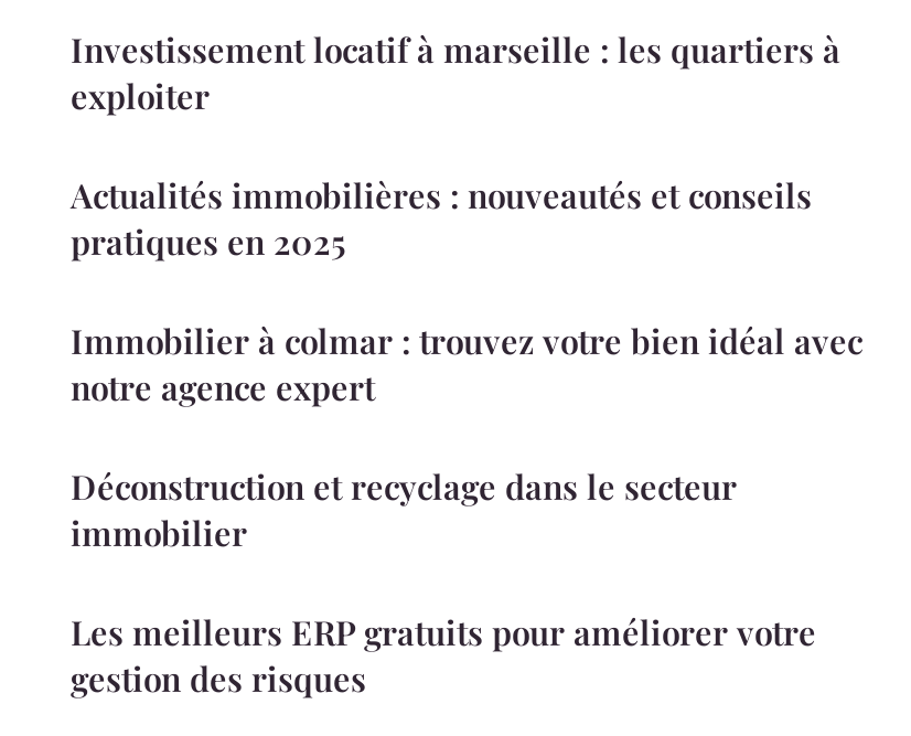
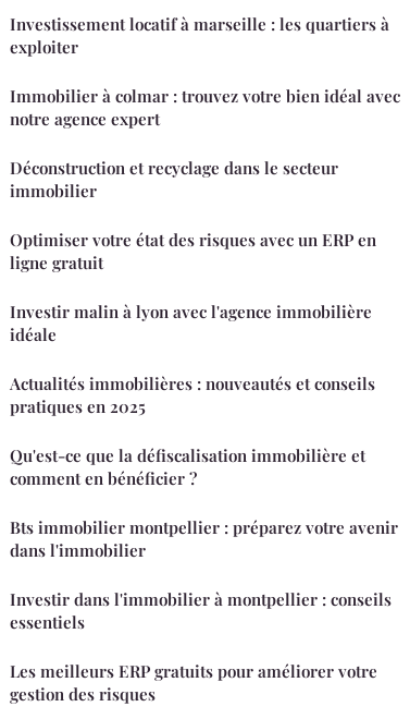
moved down: Actualités immobilières : nouveautés et conseils | pratiques en 2025

moved up: Immobilier à colmar : trouvez votre bien idéal avec | notre agence expert | Déconstruction et recyclage dans le secteur | immobilier

+ Optimiser votre état des risques avec un ERP en
+ ligne gratuit
+ Investir malin à lyon avec l'agence immobilière
+ idéale
+ Qu'est-ce que la défiscalisation immobilière et
+ comment en bénéficier ?
+ Bts immobilier montpellier : préparez votre avenir
+ dans l'immobilier
+ Investir dans l'immobilier à montpellier : conseils
+ essentiels
